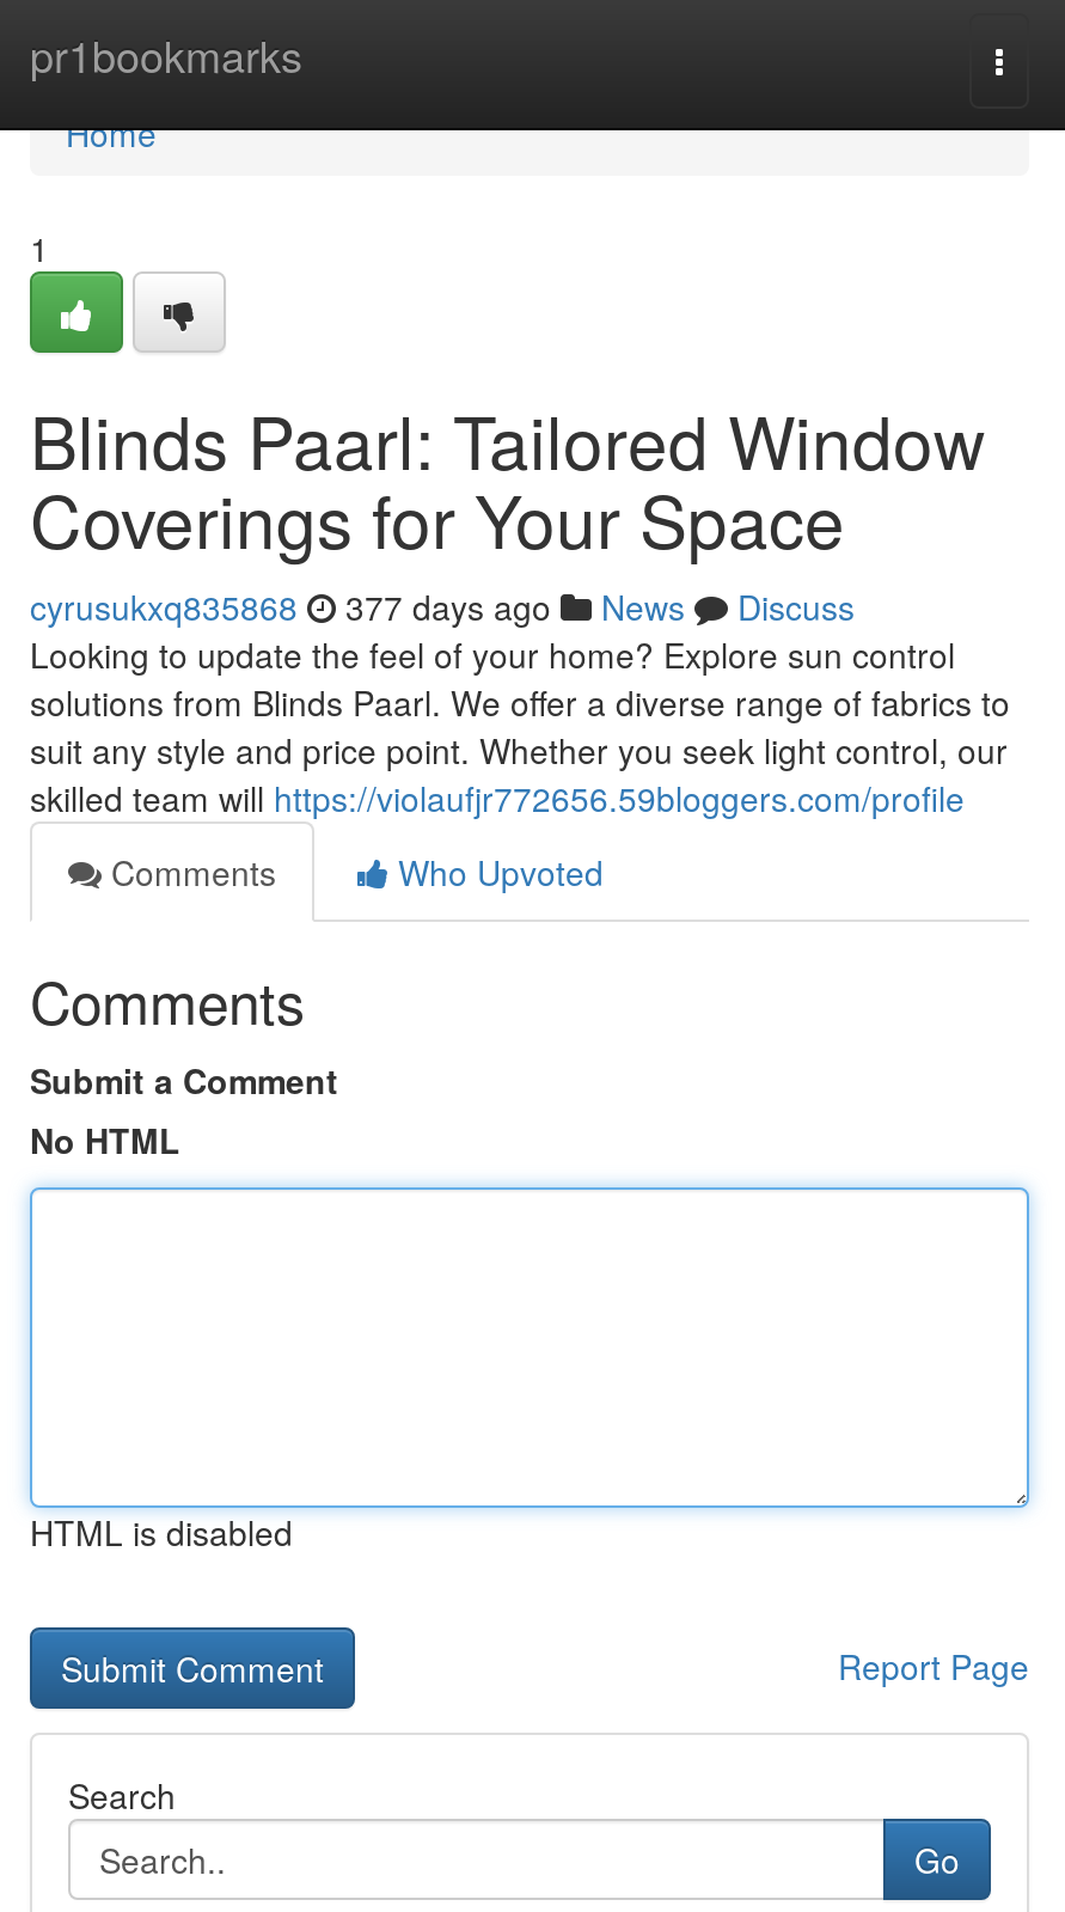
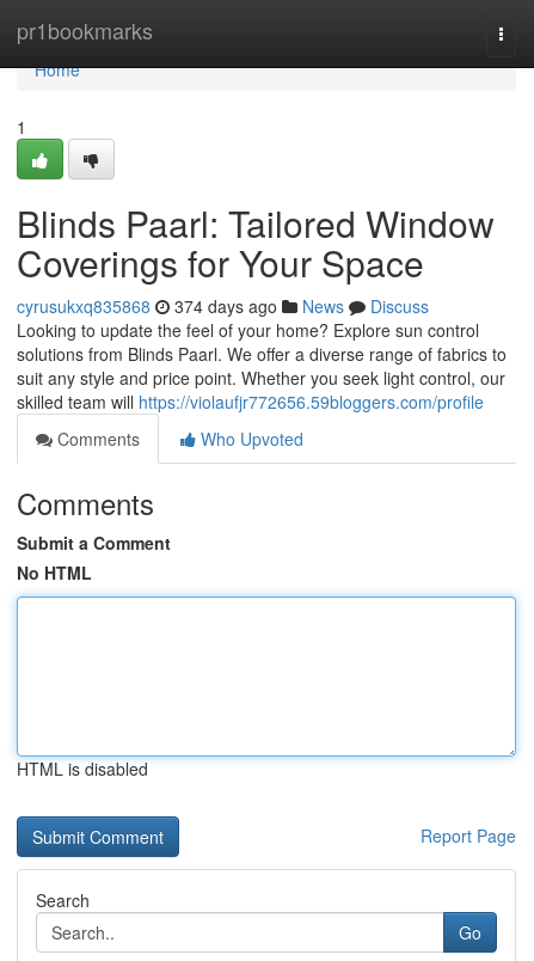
- cyrusukxq835868 377 days ago News Discuss
+ cyrusukxq835868 374 days ago News Discuss
